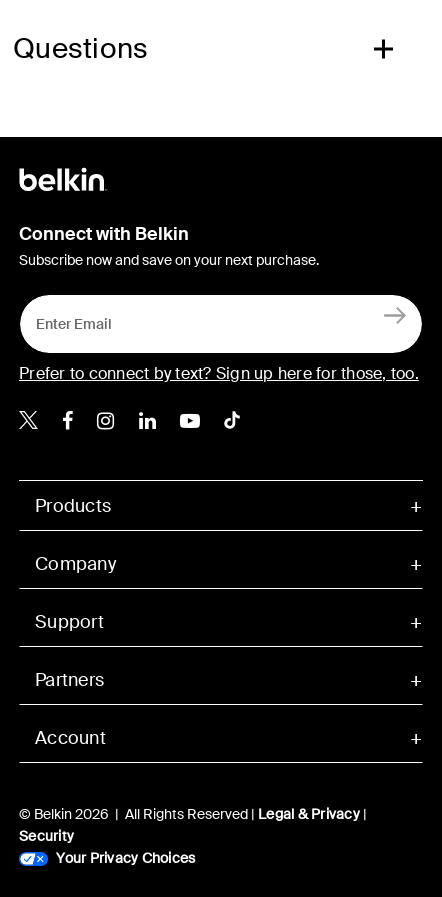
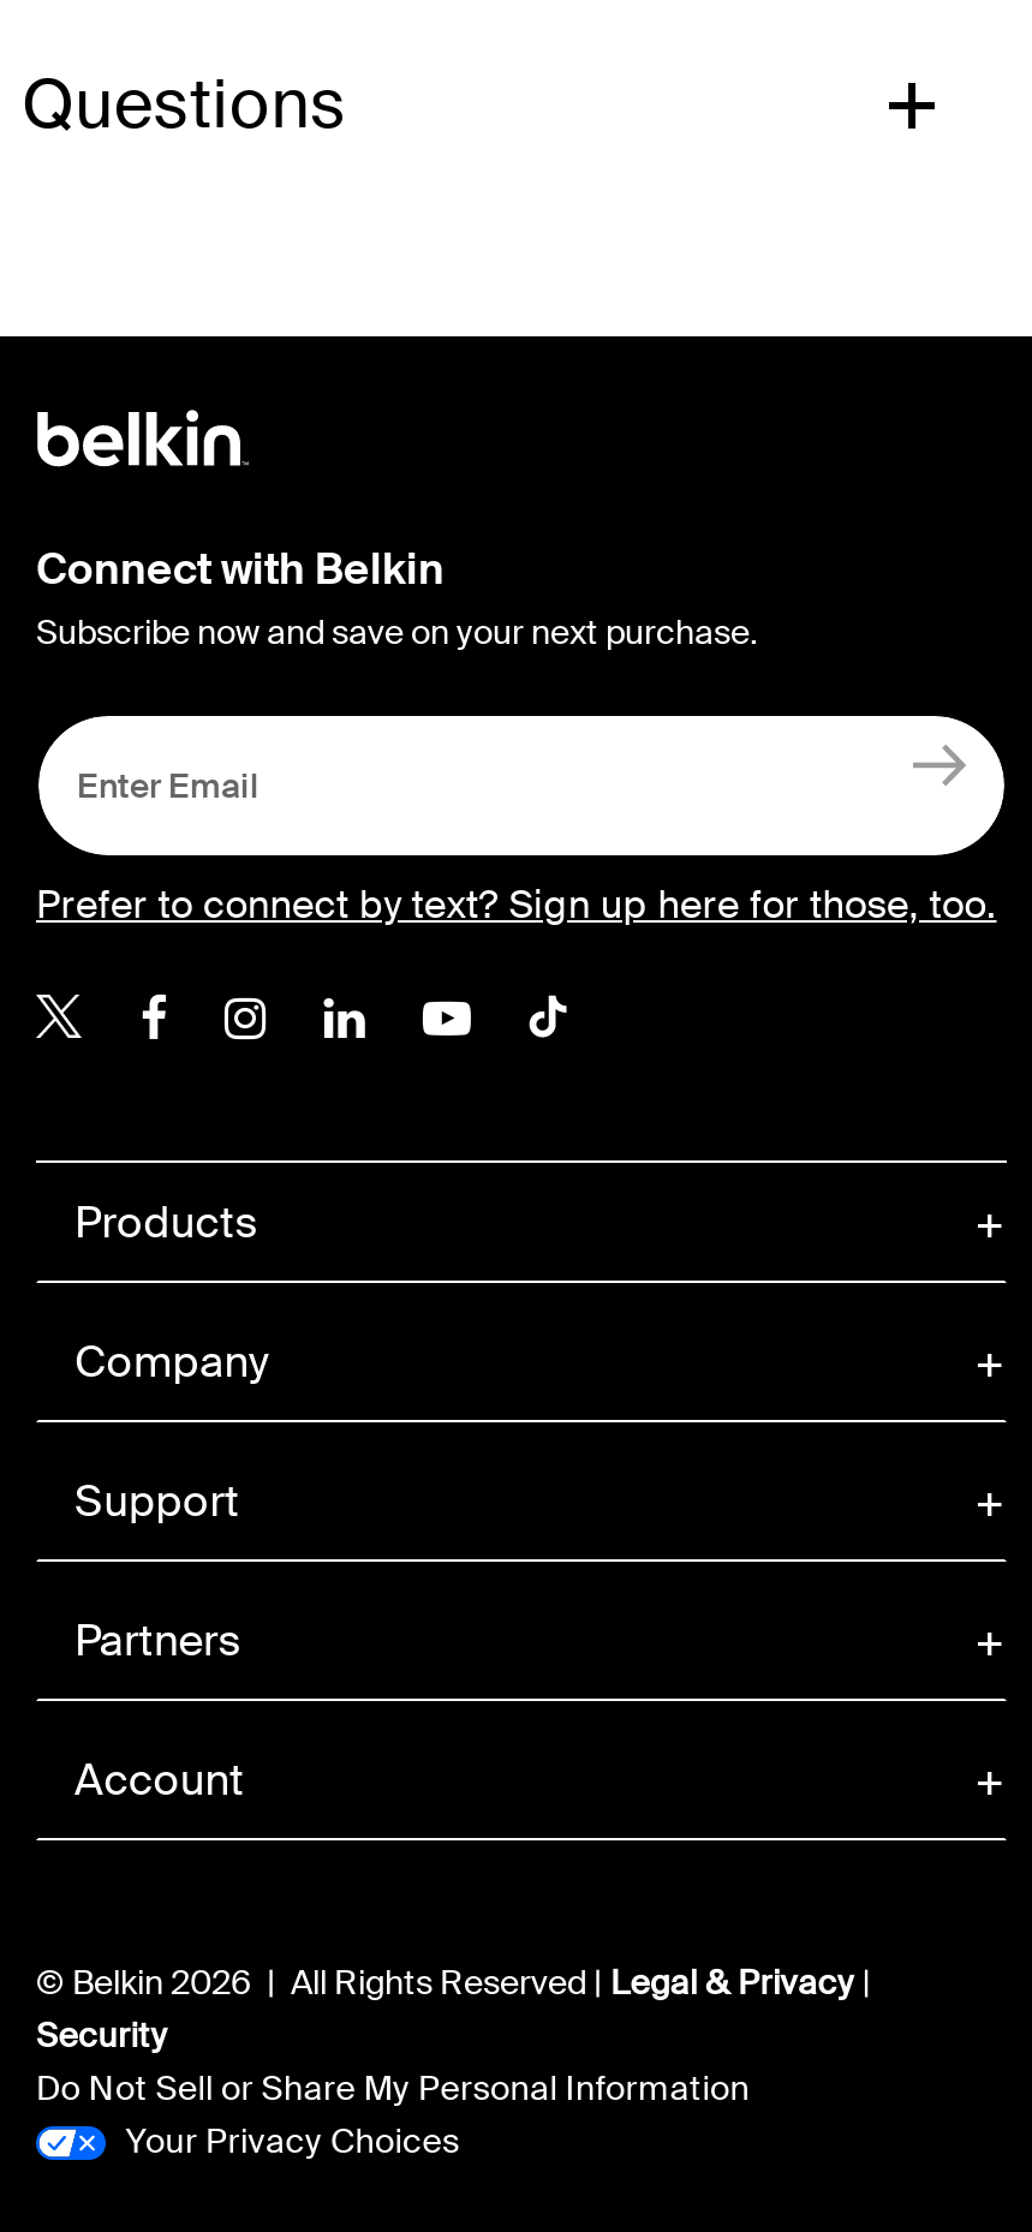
+ Do Not Sell or Share My Personal Information
